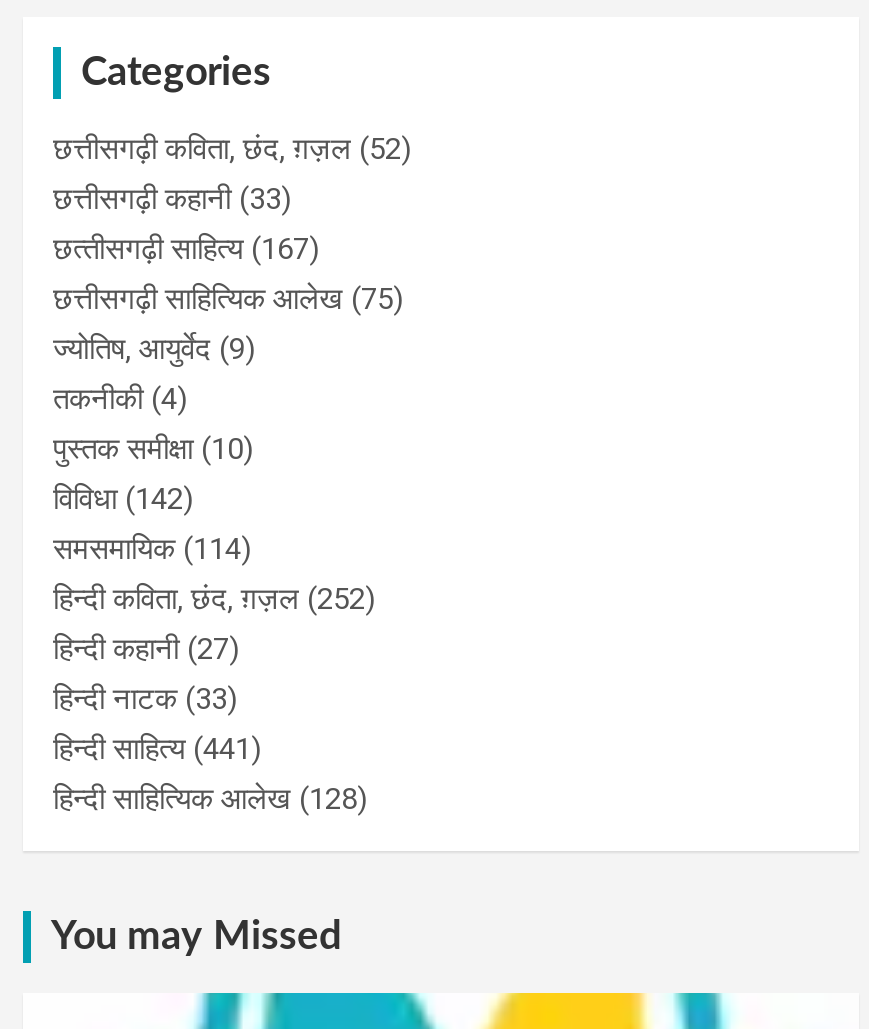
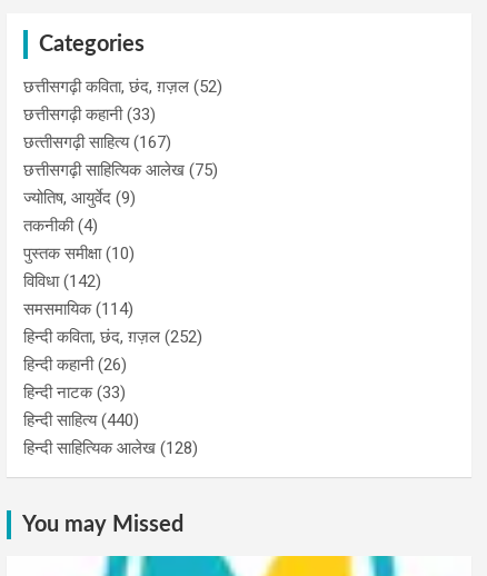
- हिन्दी कहानी (27)
+ हिन्दी कहानी (26)

- हिन्दी साहित्य (441)
+ हिन्दी साहित्य (440)
